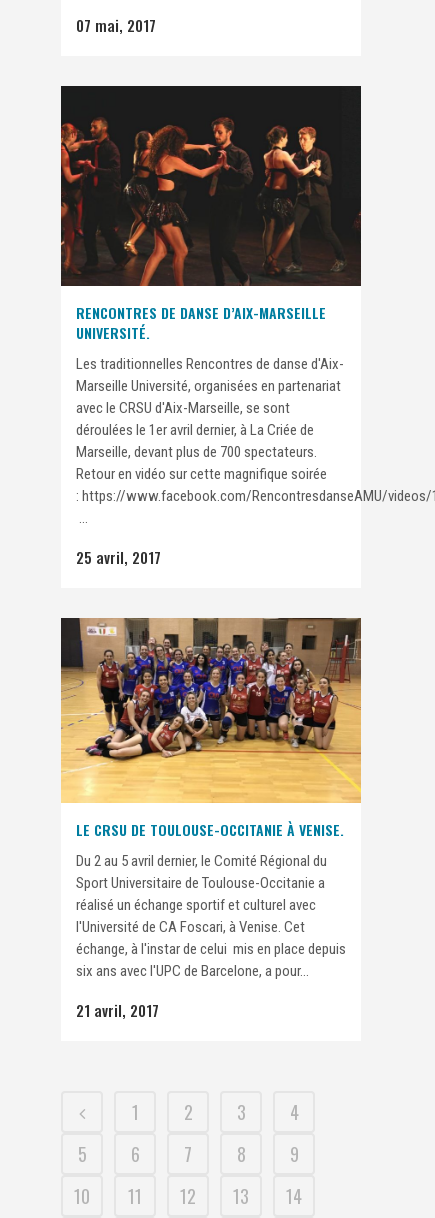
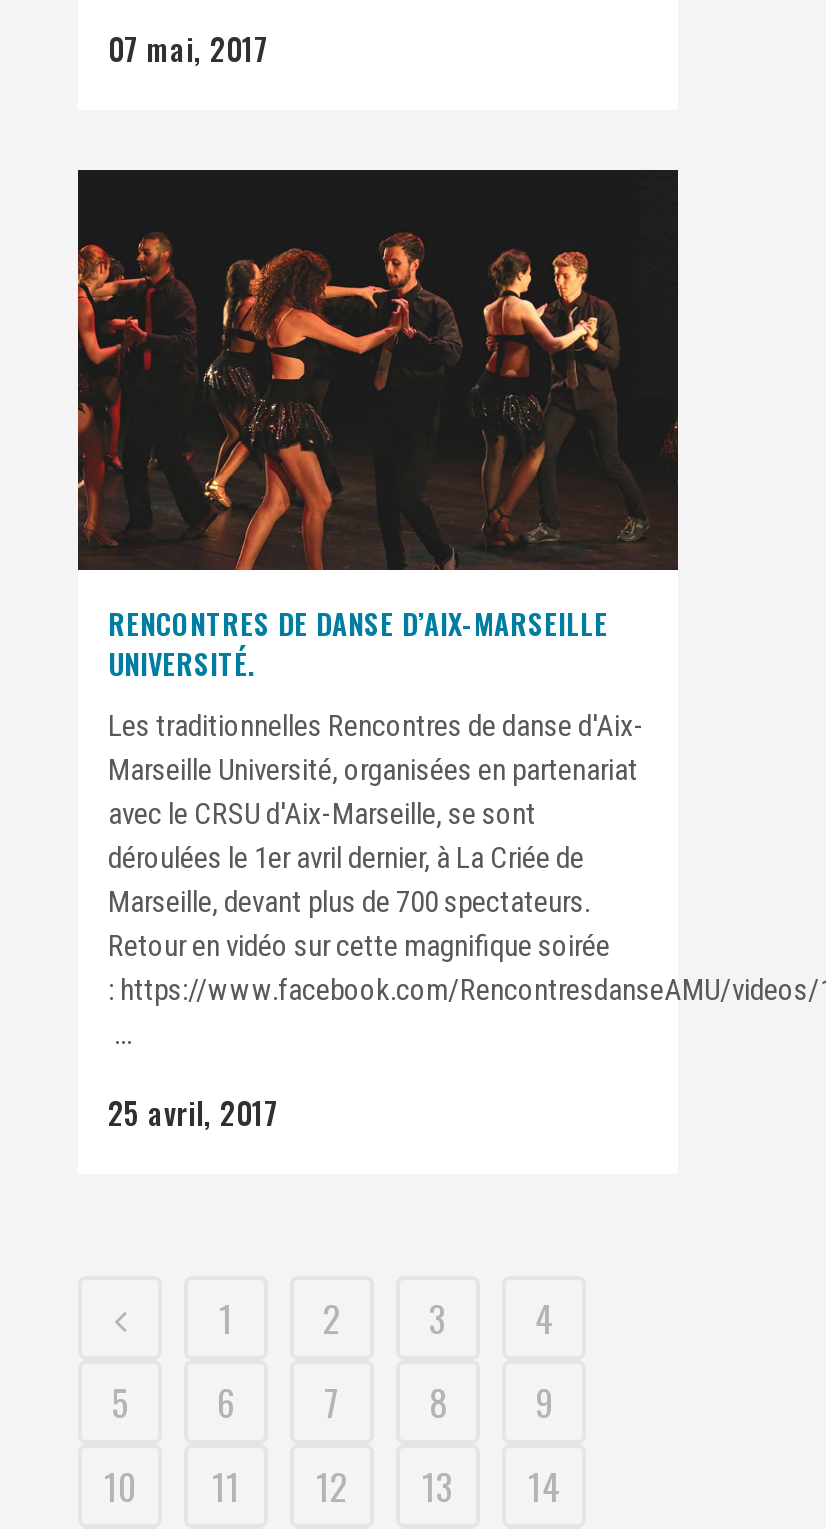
- [image]
- LE CRSU DE TOULOUSE-OCCITANIE À VENISE.
- Du 2 au 5 avril dernier, le Comité Régional du
- Sport Universitaire de Toulouse-Occitanie a
- réalisé un échange sportif et culturel avec
- l'Université de CA Foscari, à Venise. Cet
- échange, à l'instar de celui mis en place depuis
- six ans avec l'UPC de Barcelone, a pour...
- 21 avril, 2017
